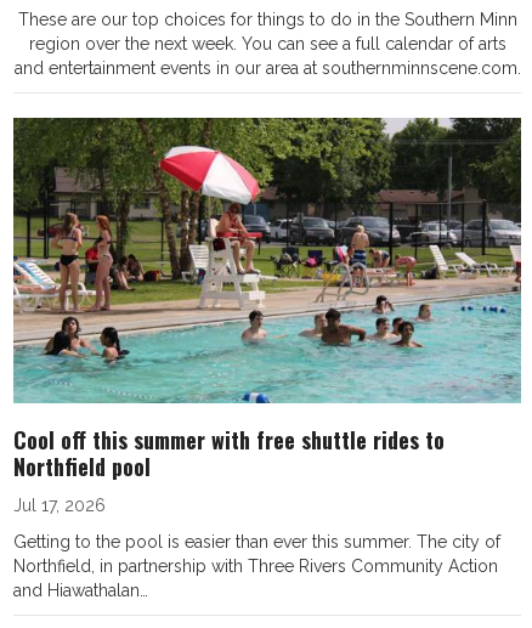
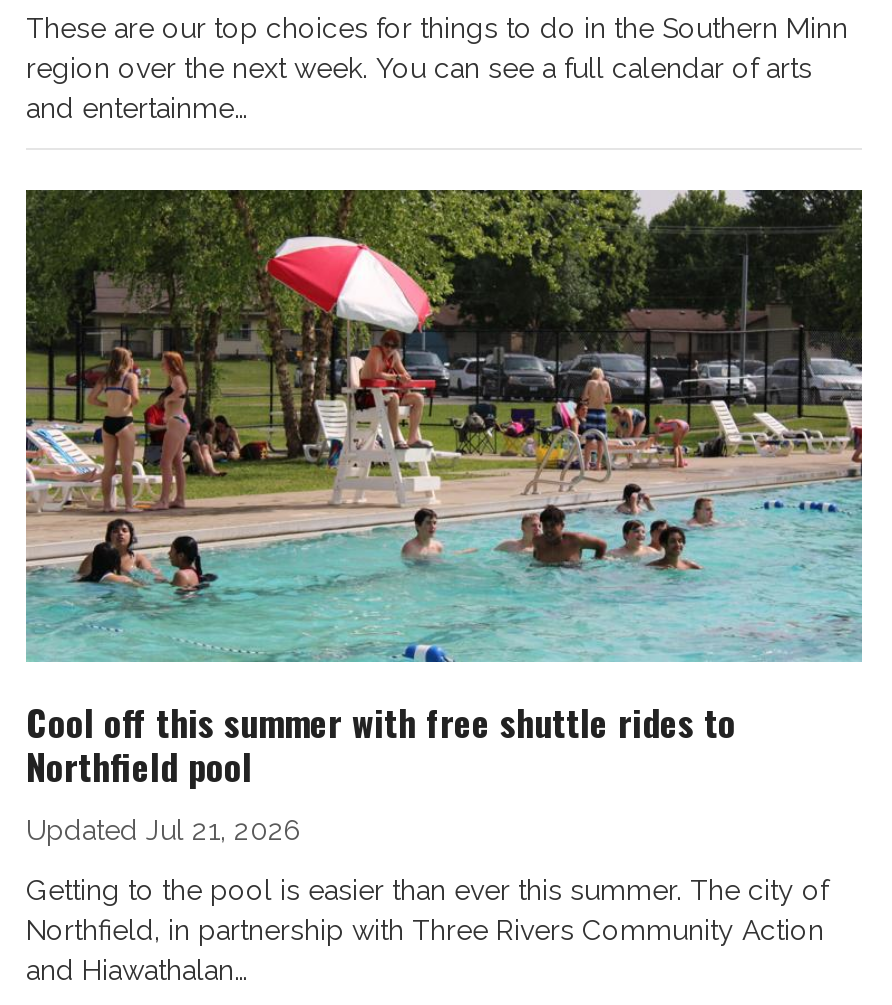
- and entertainment events in our area at southernminnscene.com.
+ and entertainme…

- Jul 17, 2026
+ Updated Jul 21, 2026
